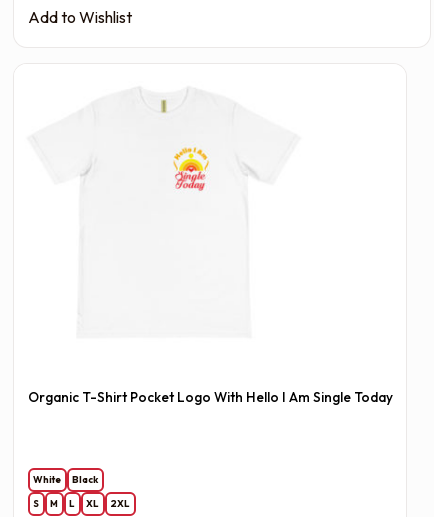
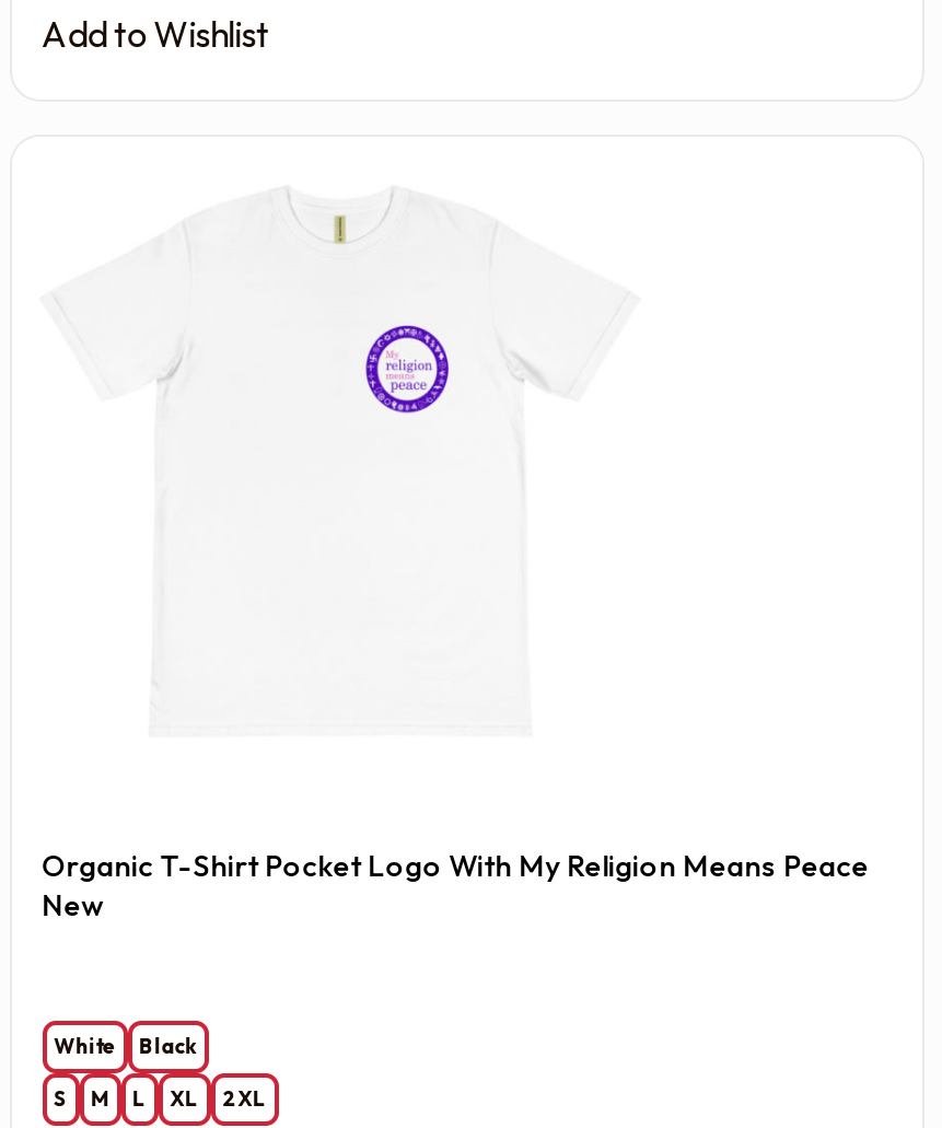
- [image]
+ [image]

- Organic T-Shirt Pocket Logo With Hello I Am Single Today
+ Organic T-Shirt Pocket Logo With My Religion Means Peace
+ New
